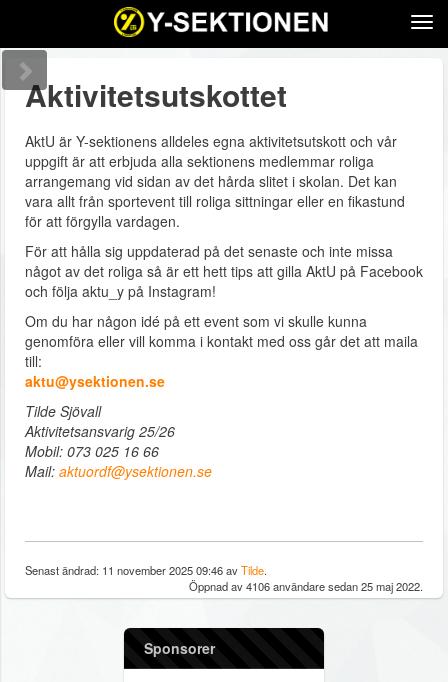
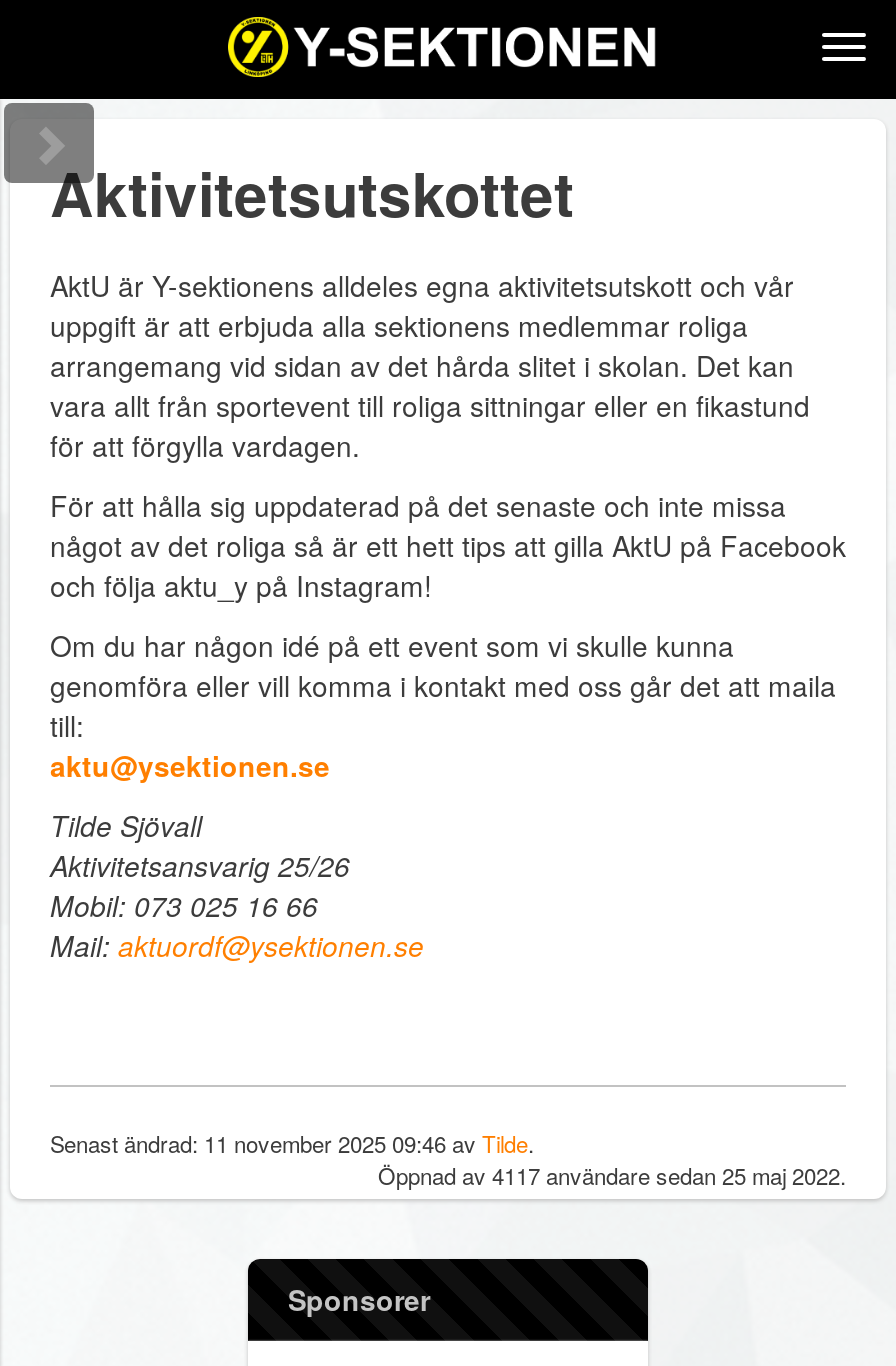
- Öppnad av 4106 användare sedan 25 maj 2022.
+ Öppnad av 4117 användare sedan 25 maj 2022.
